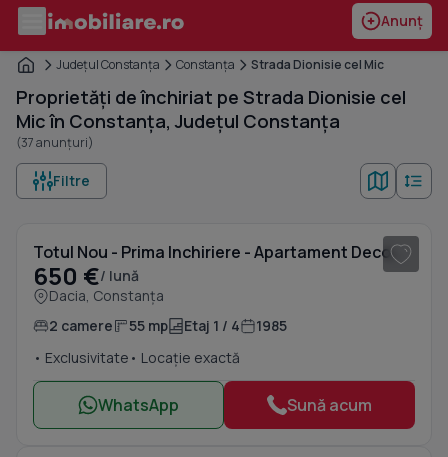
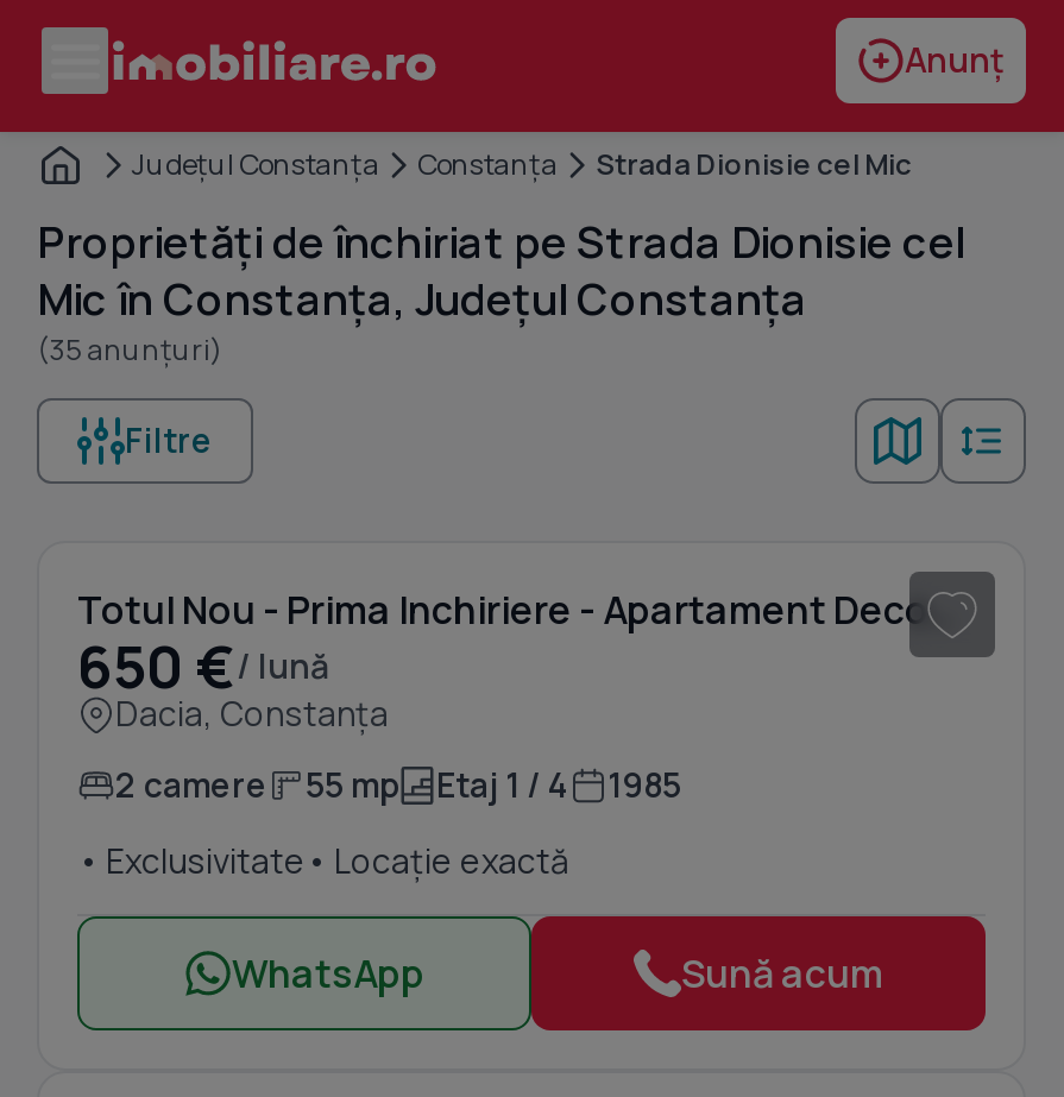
- (37 anunțuri)
+ (35 anunțuri)
